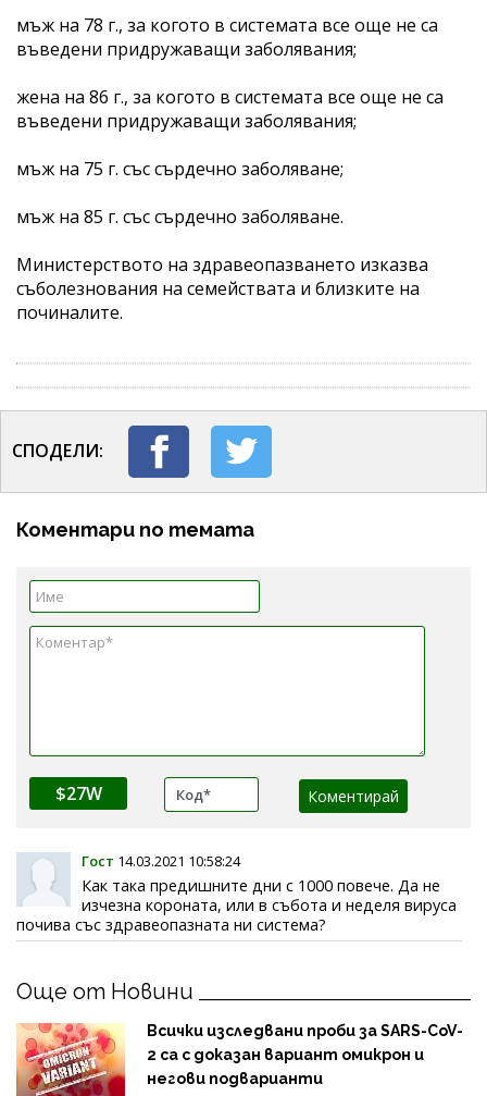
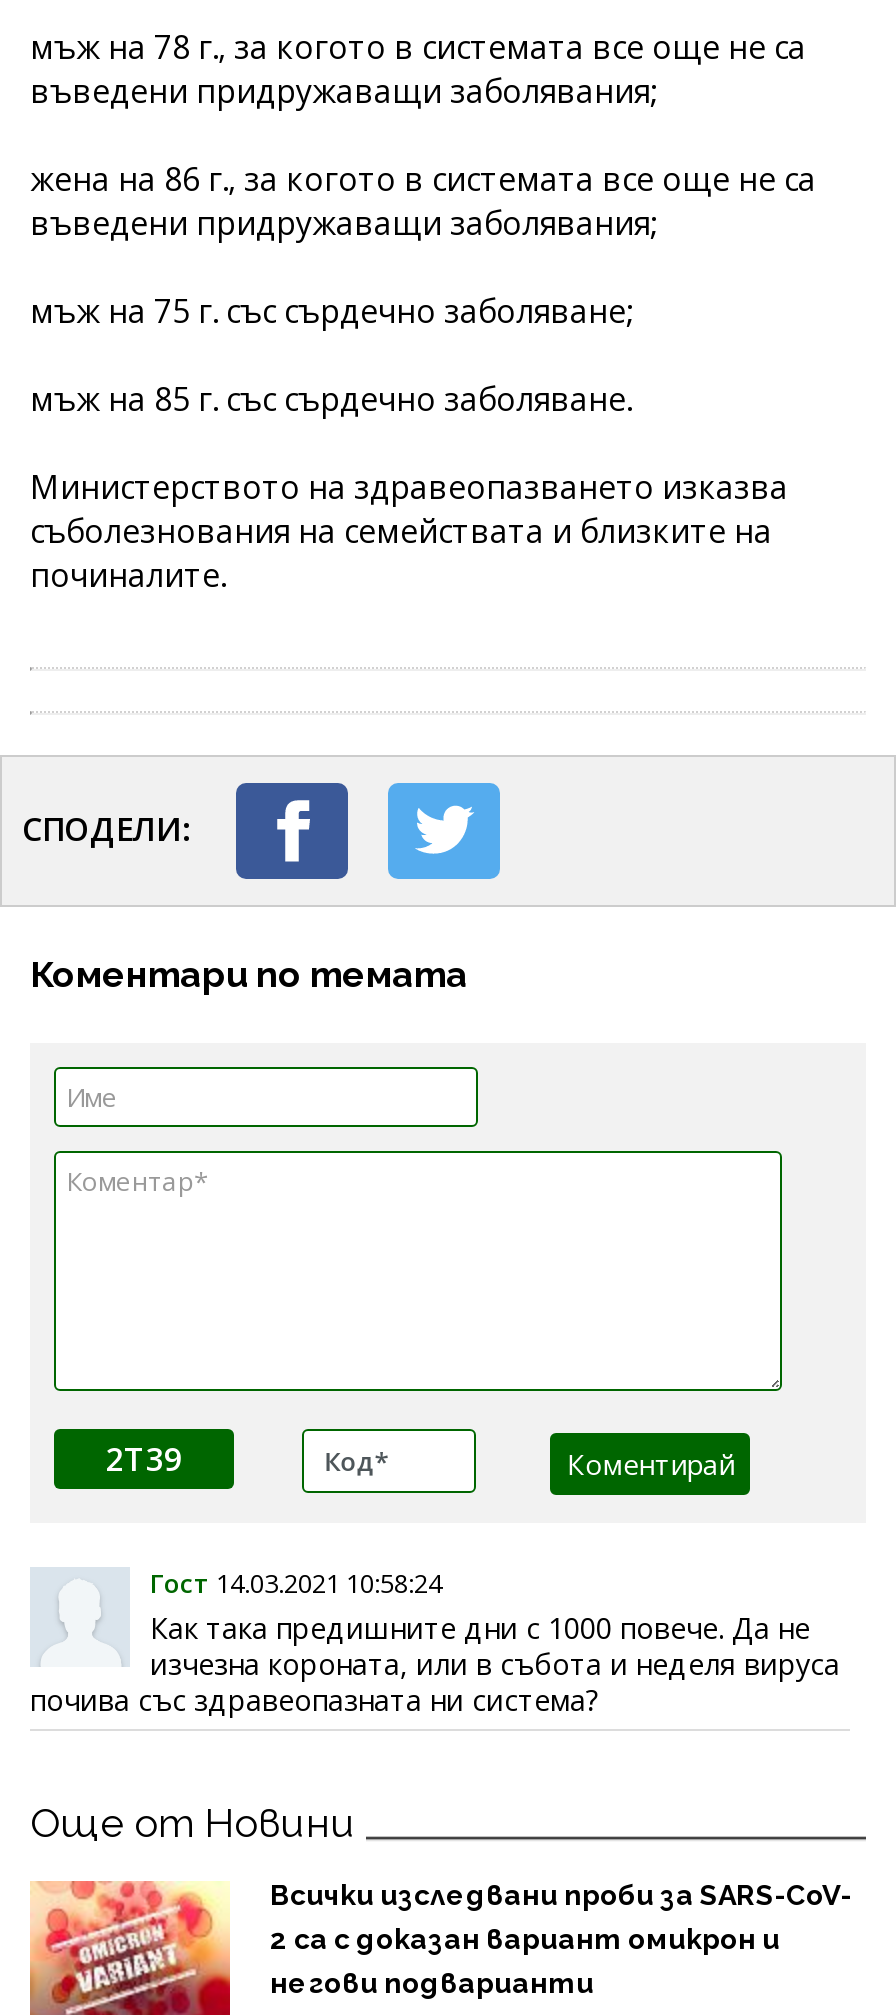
- $27W
+ 2T39
